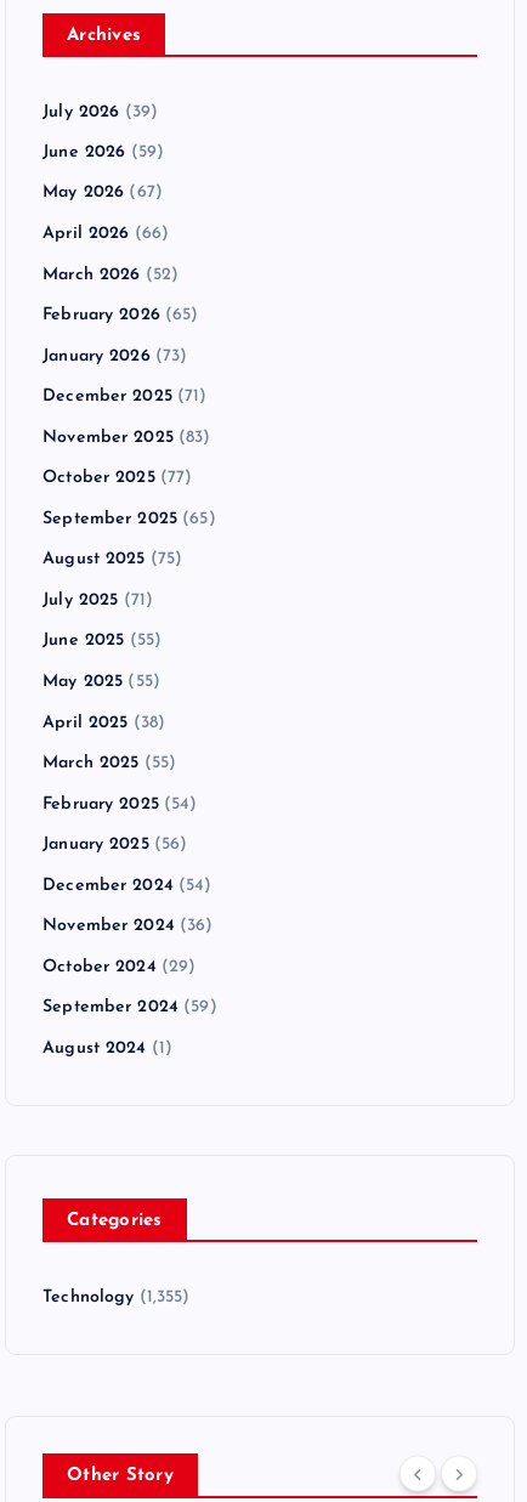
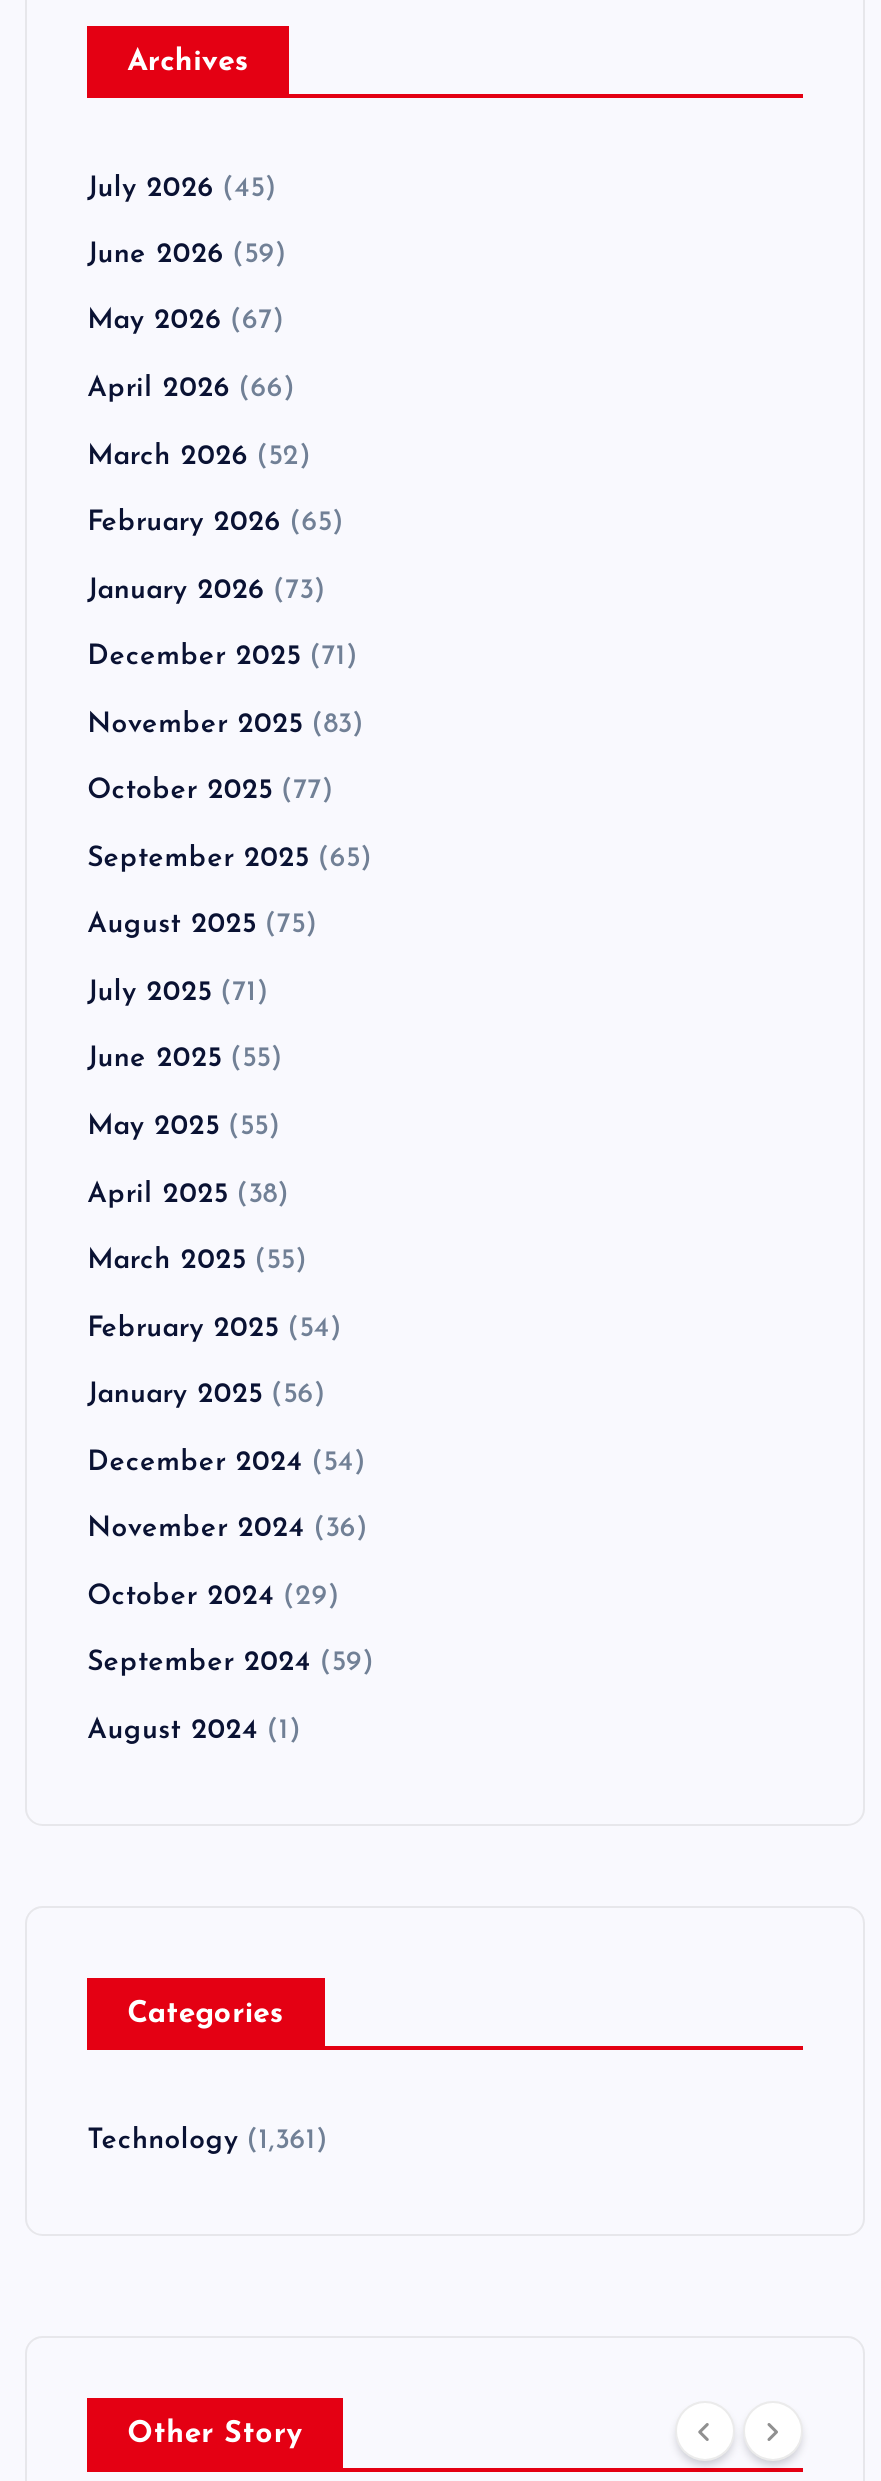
- July 2026 (39)
+ July 2026 (45)

- Technology (1,355)
+ Technology (1,361)
